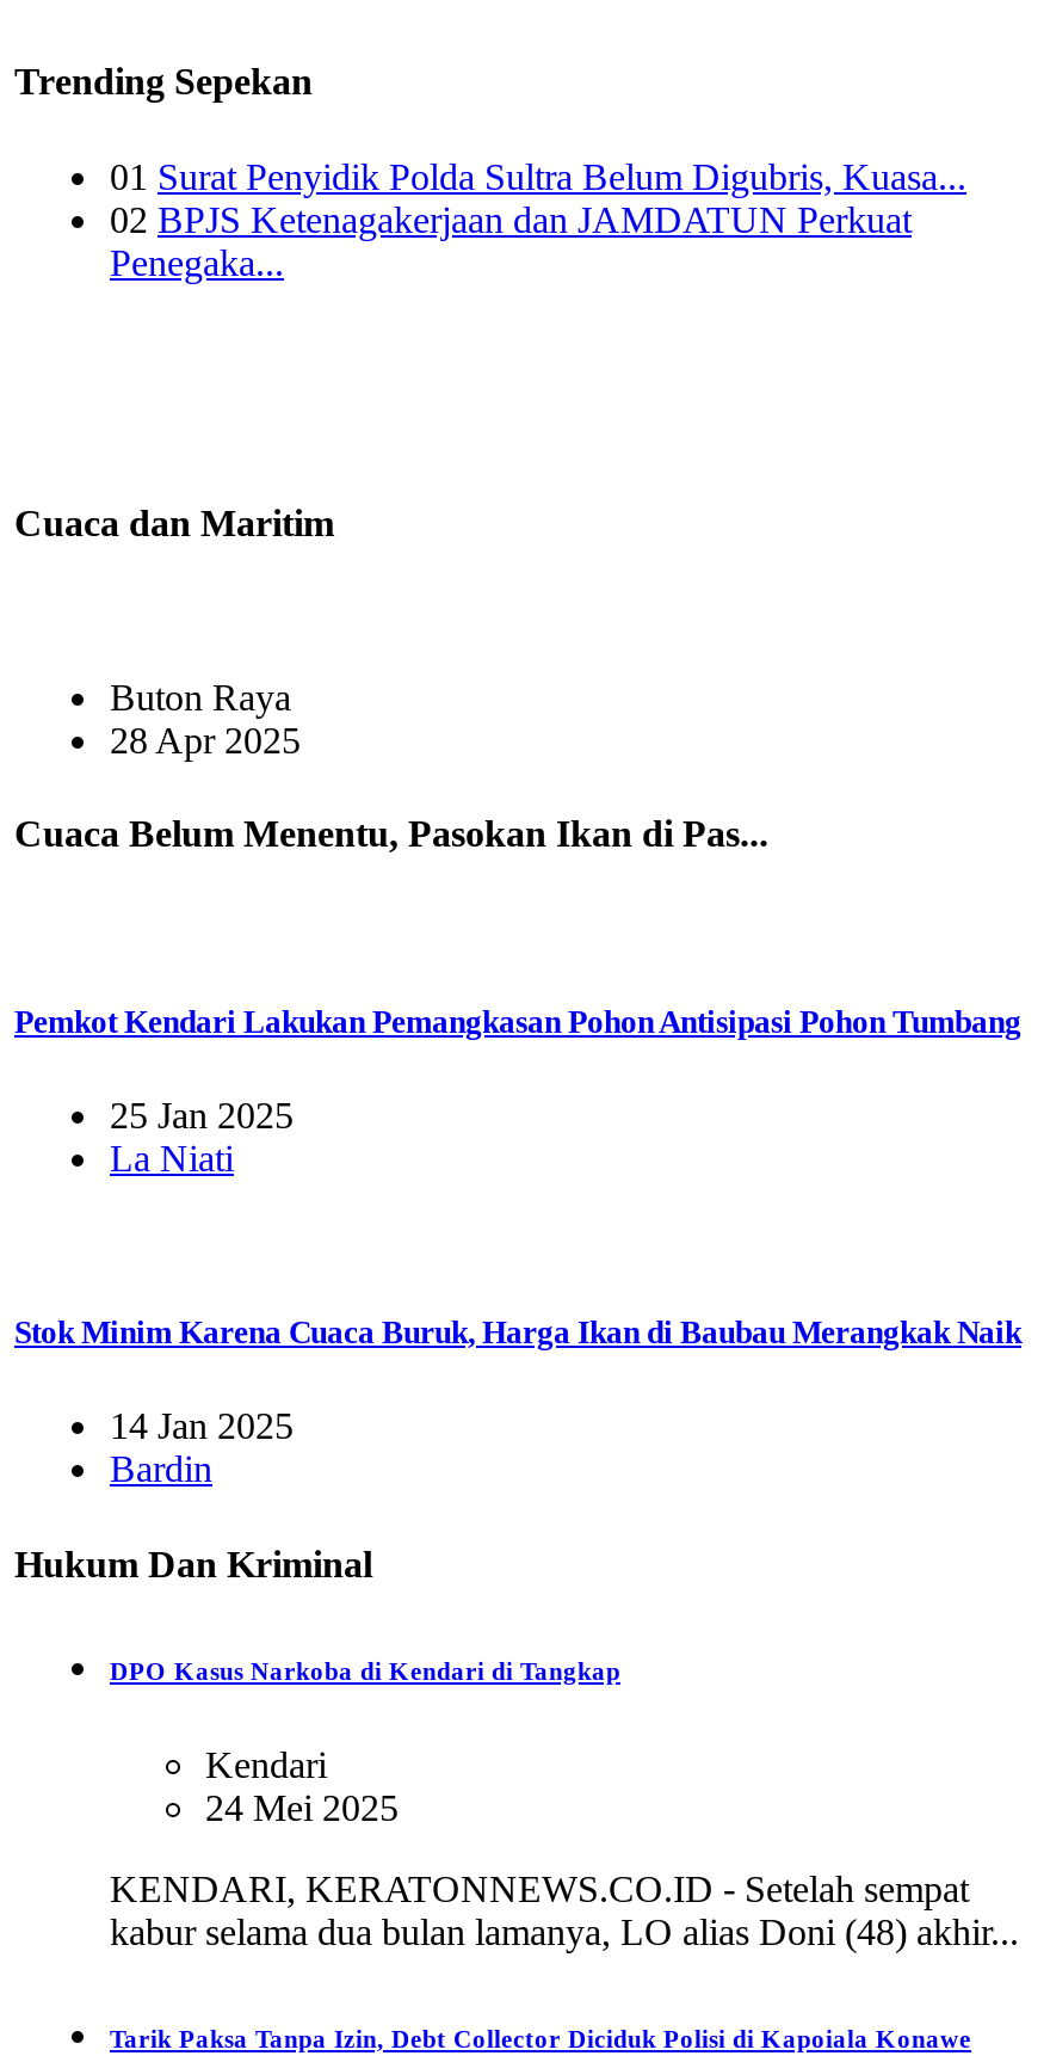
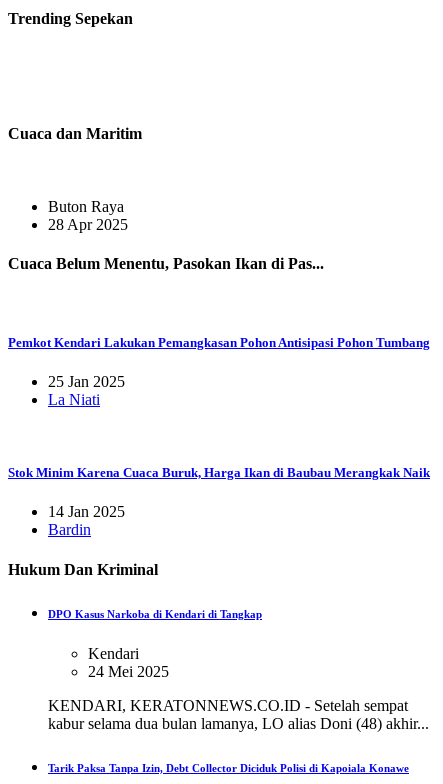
- 01 Surat Penyidik Polda Sultra Belum Digubris, Kuasa...
- 02 BPJS Ketenagakerjaan dan JAMDATUN Perkuat
- Penegaka...
